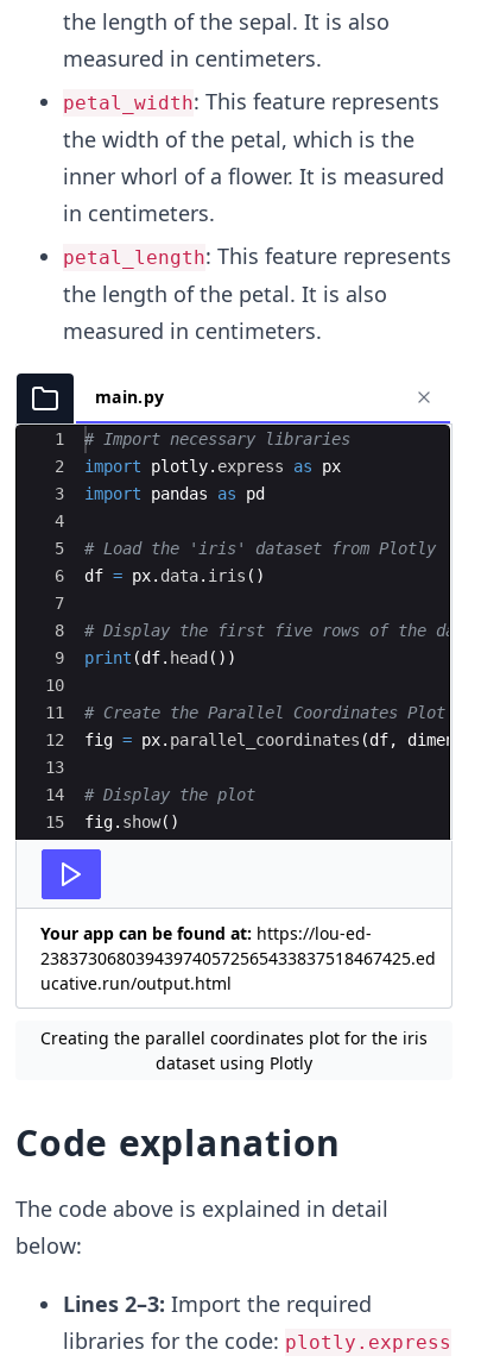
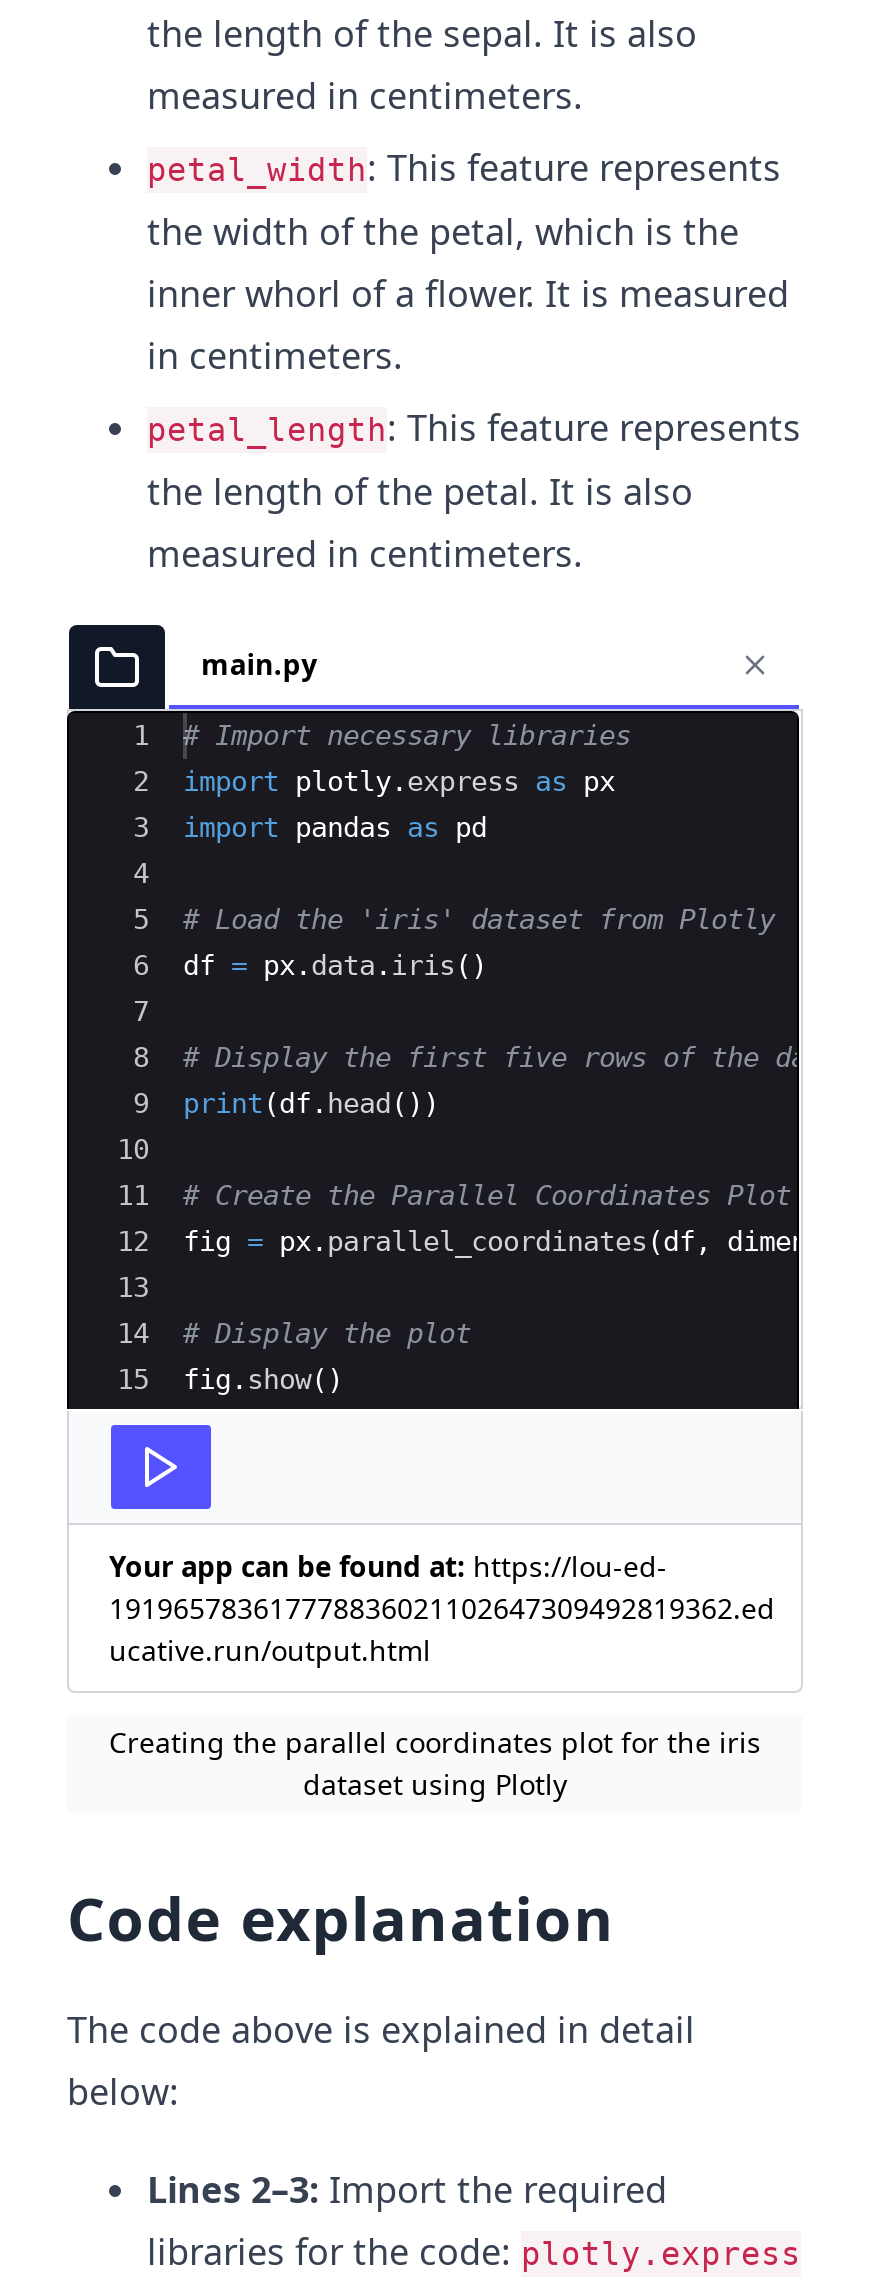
- 238373068039439740572565433837518467425.ed
+ 191965783617778836021102647309492819362.ed
